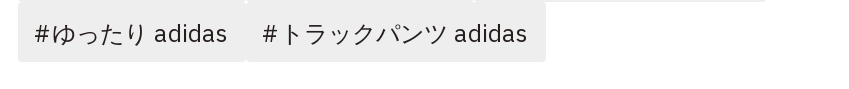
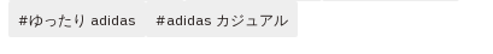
- #トラックパンツ adidas
+ #adidas カジュアル
